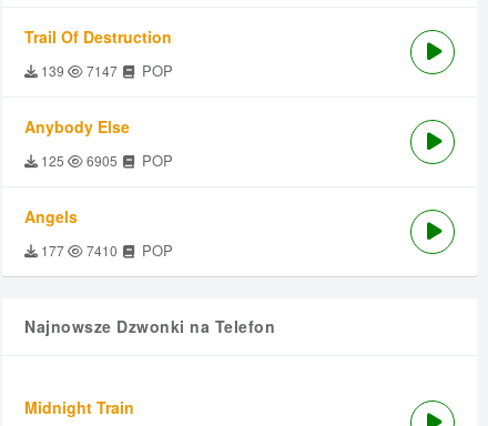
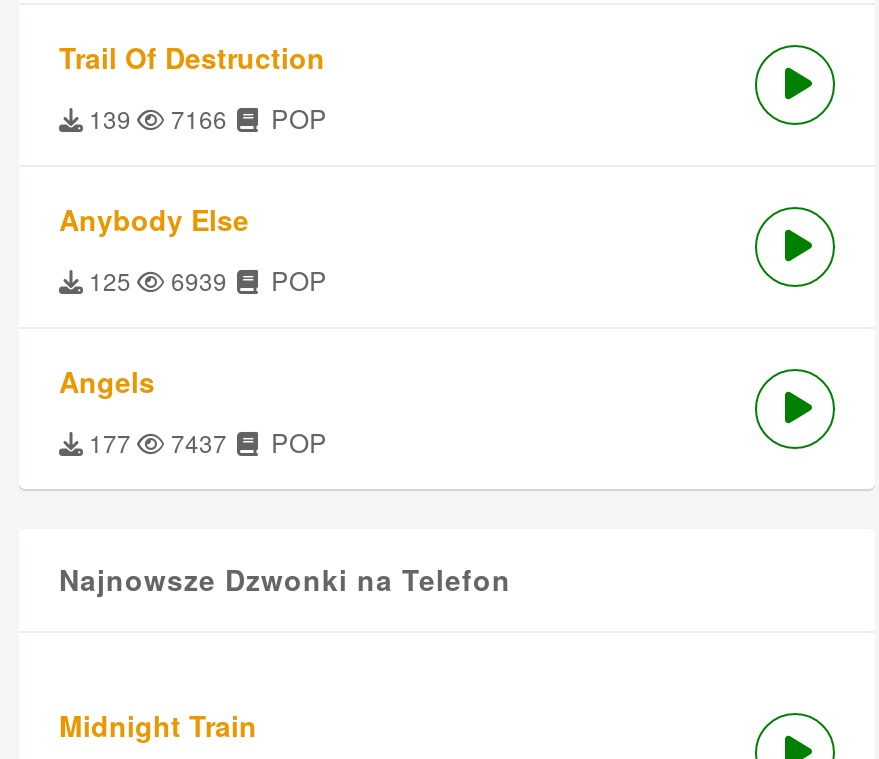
- 139 7147 POP
+ 139 7166 POP

- 125 6905 POP
+ 125 6939 POP

- 177 7410 POP
+ 177 7437 POP
